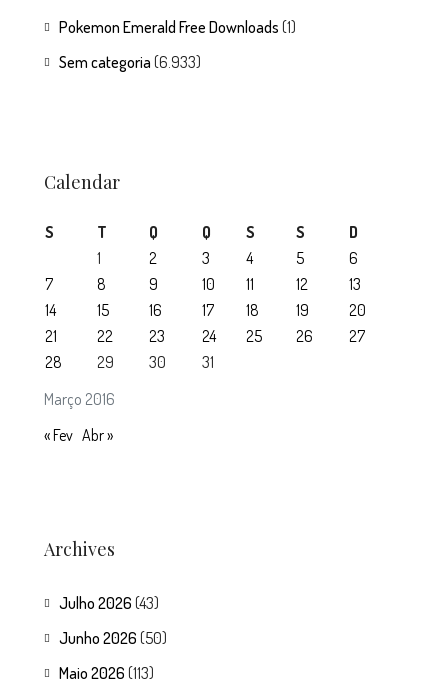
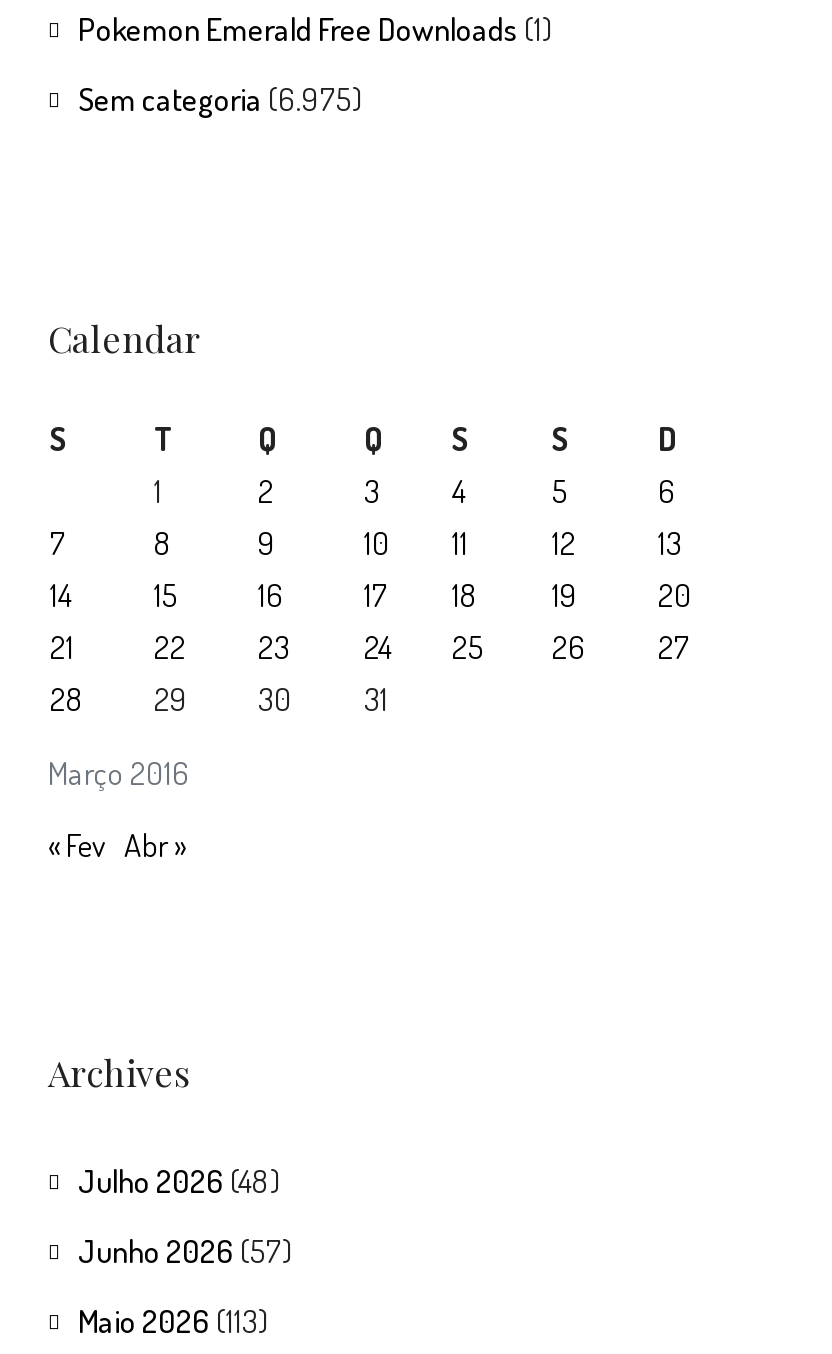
- Sem categoria (6.933)
+ Sem categoria (6.975)

- Julho 2026 (43)
+ Julho 2026 (48)

- Junho 2026 (50)
+ Junho 2026 (57)
